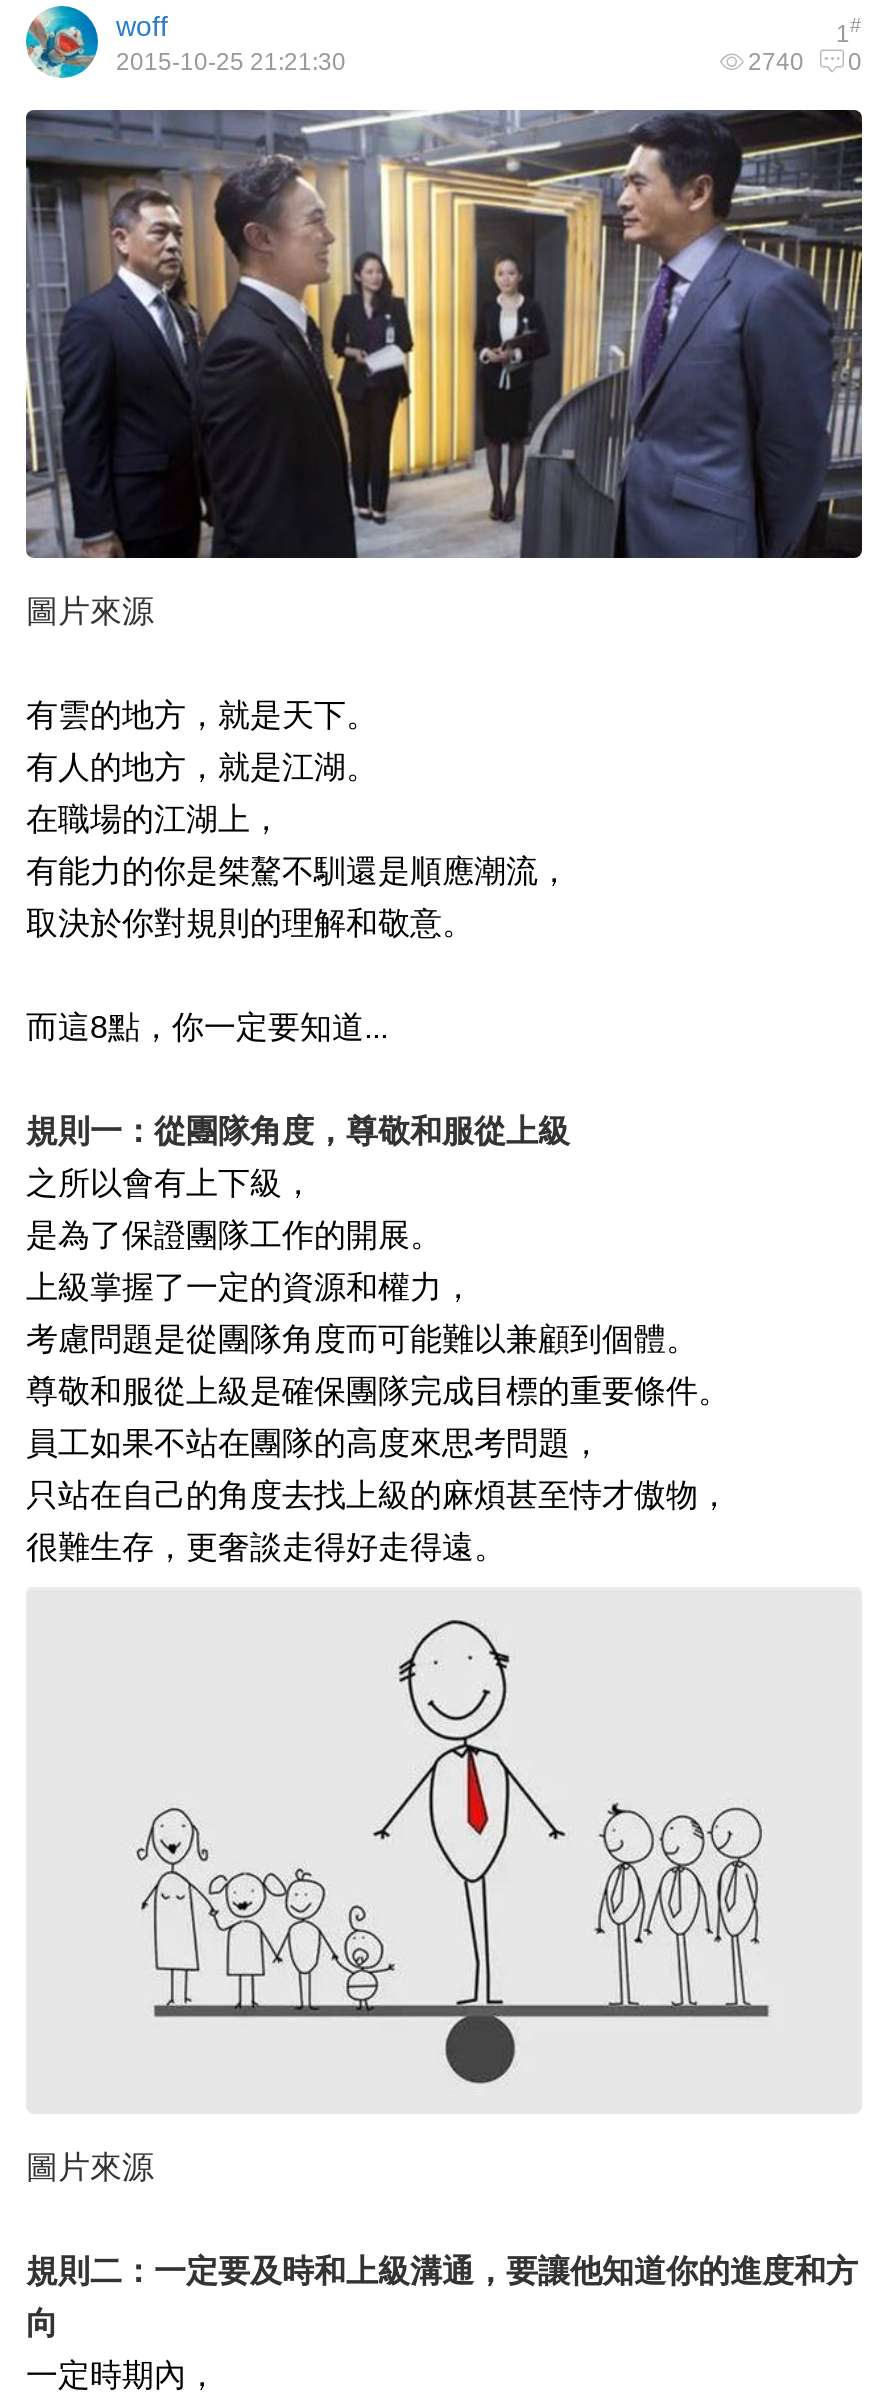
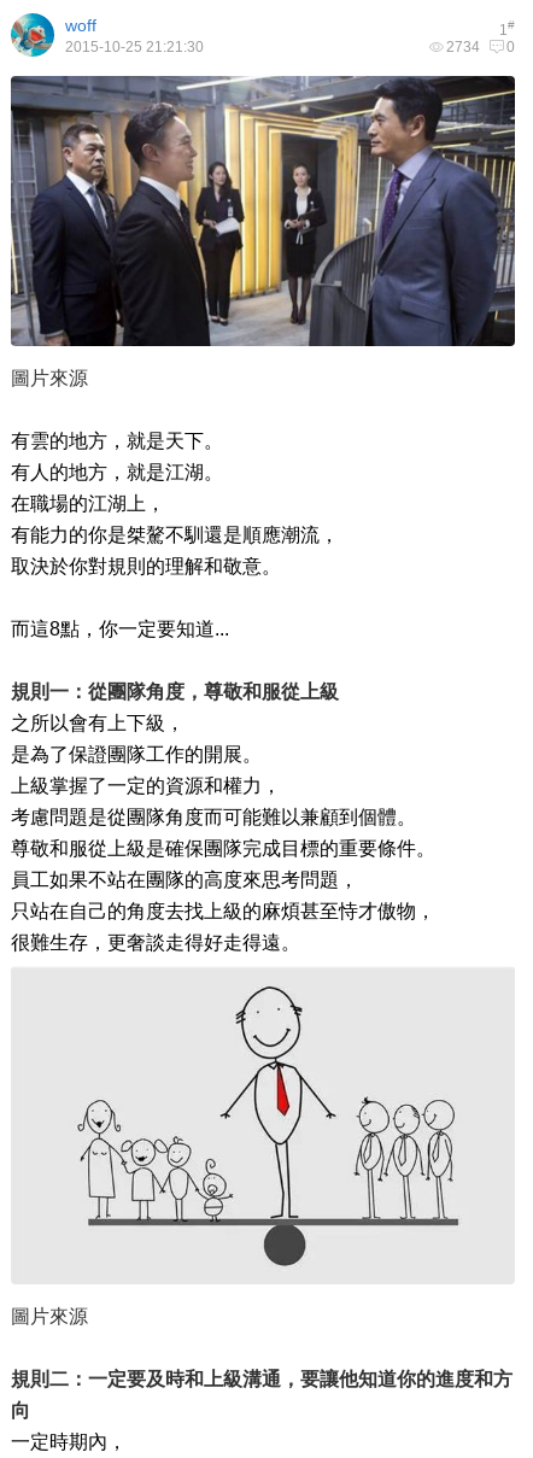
- 2740 0
+ 2734 0
